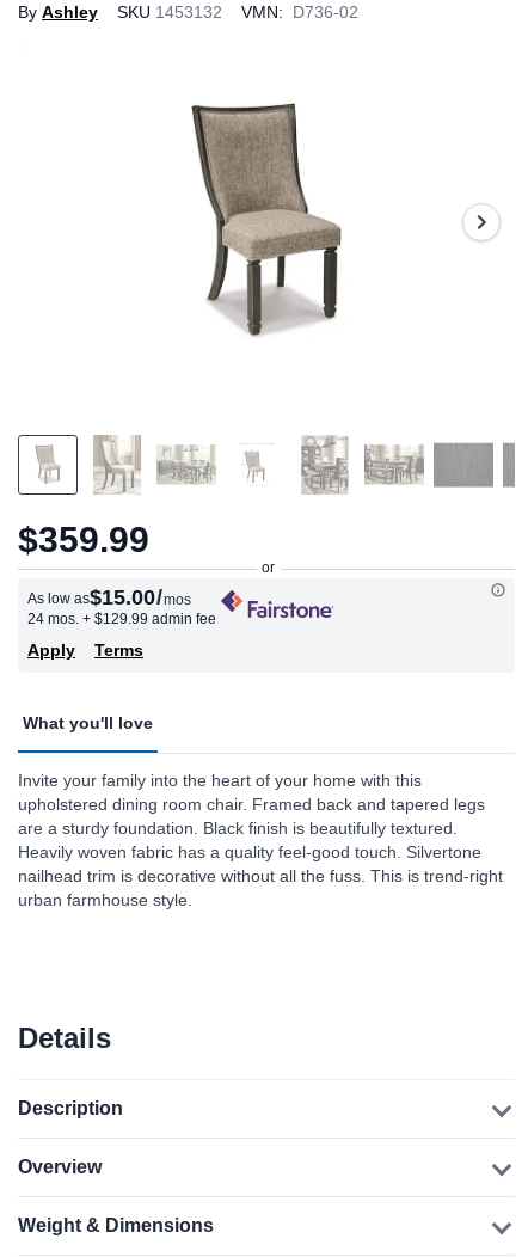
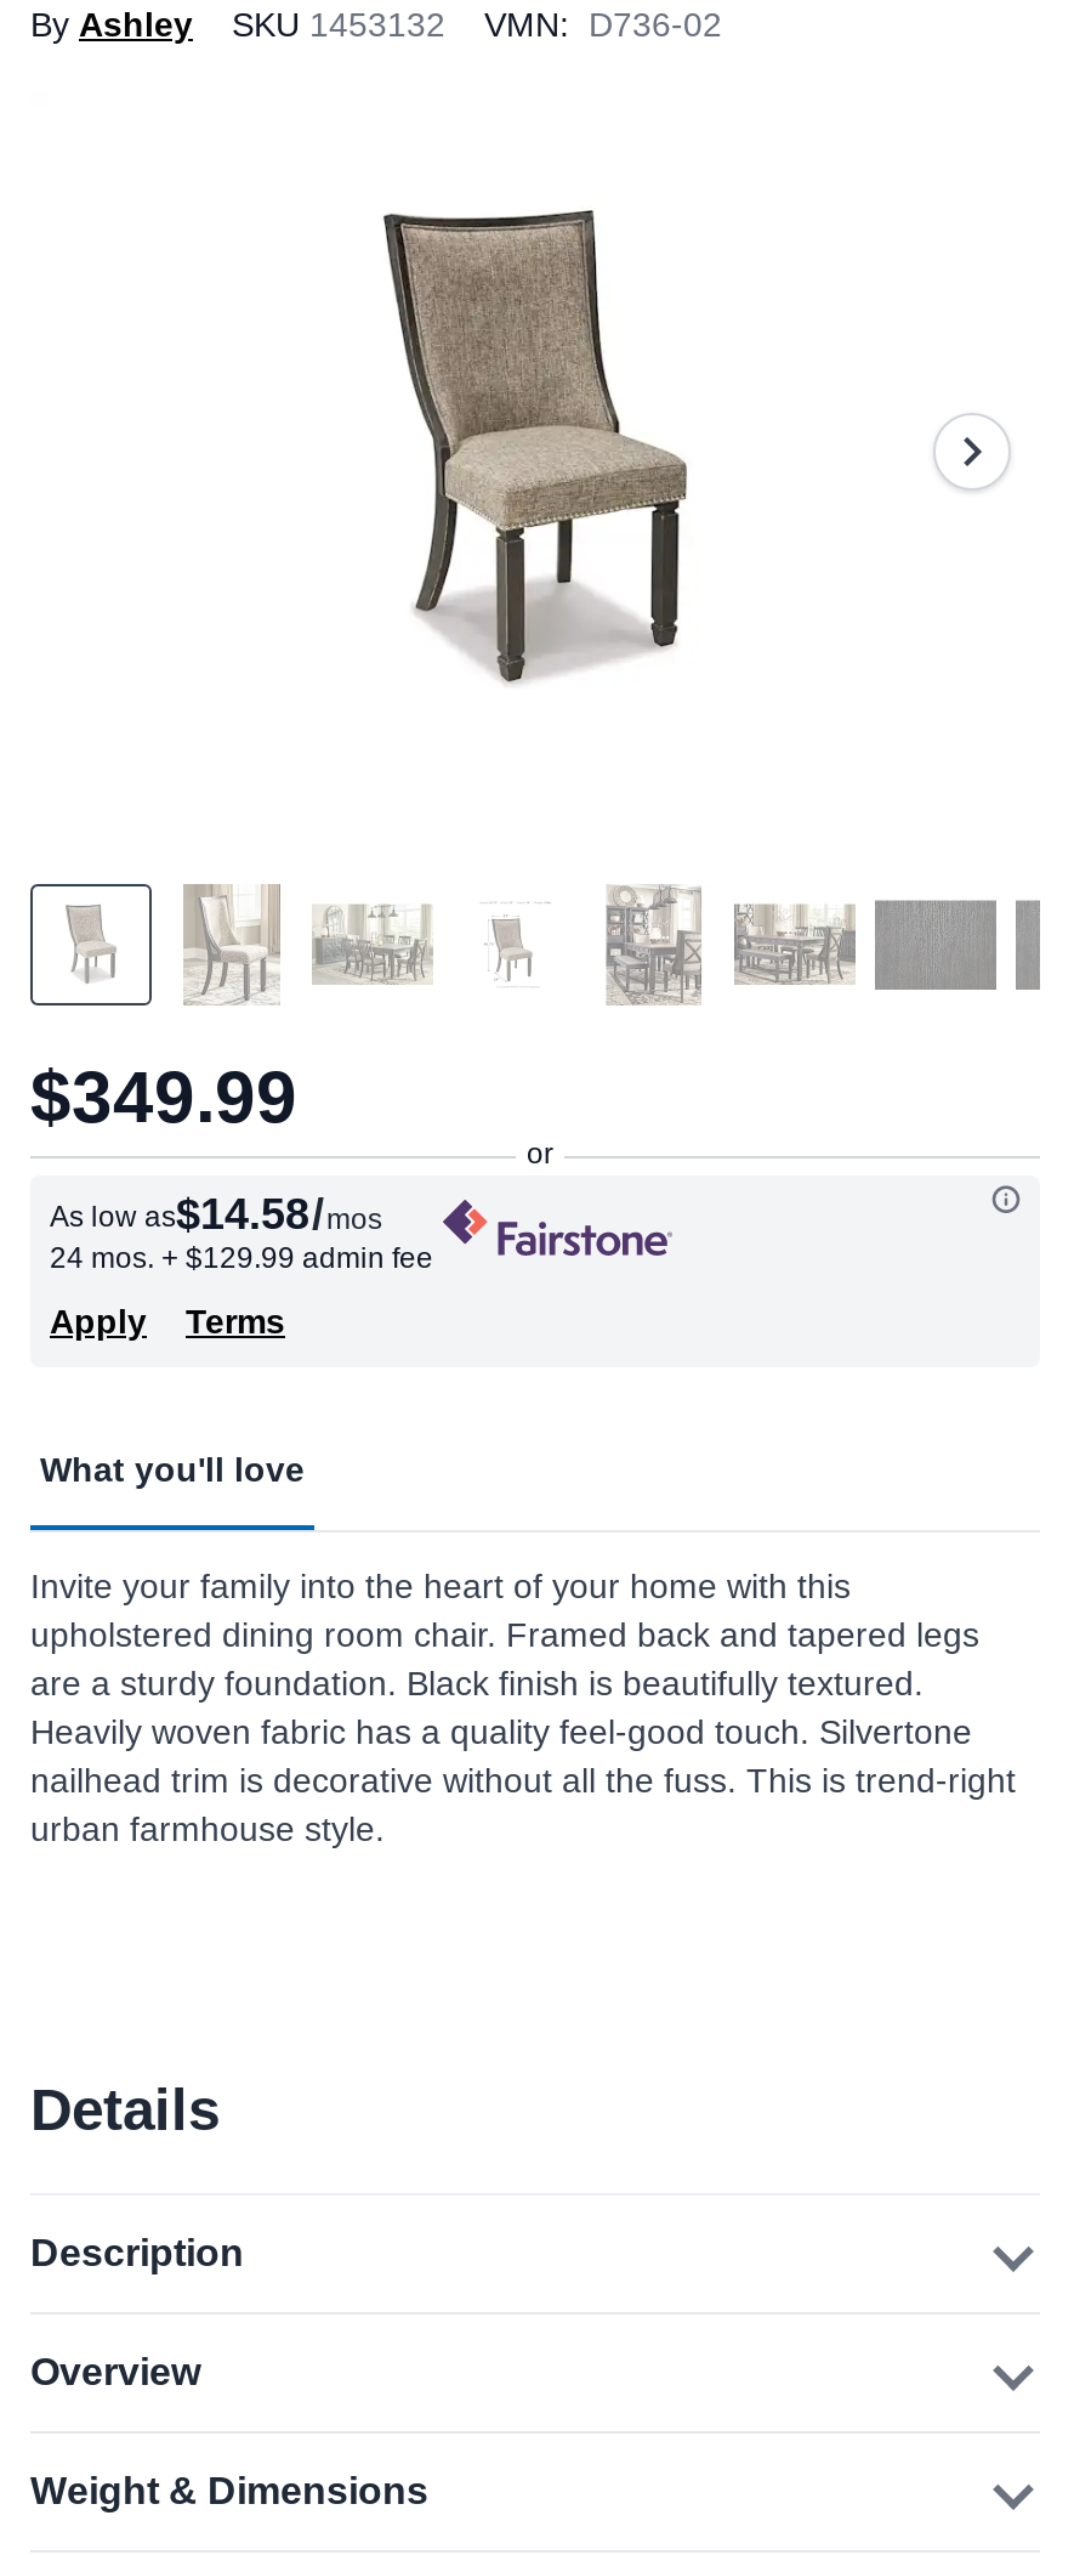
- $359.99
+ $349.99

- As low as$15.00 /mos
+ As low as$14.58 /mos
